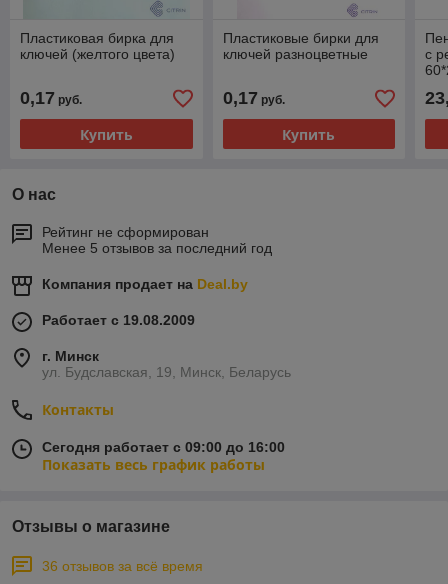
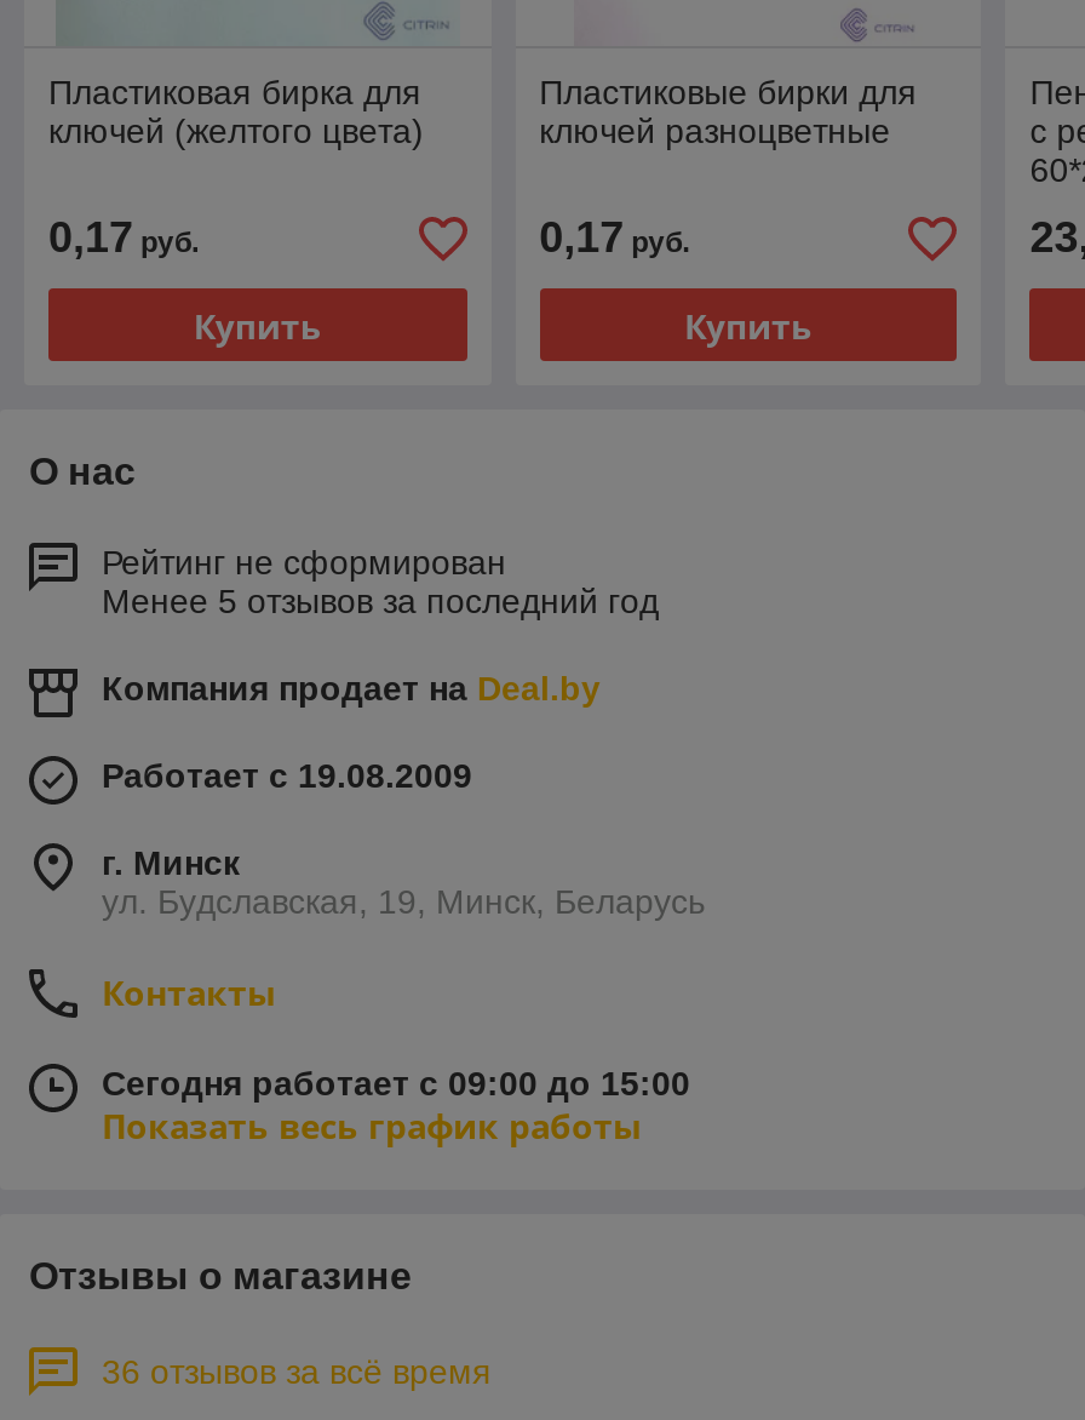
- Сегодня работает с 09:00 до 16:00
+ Сегодня работает с 09:00 до 15:00
